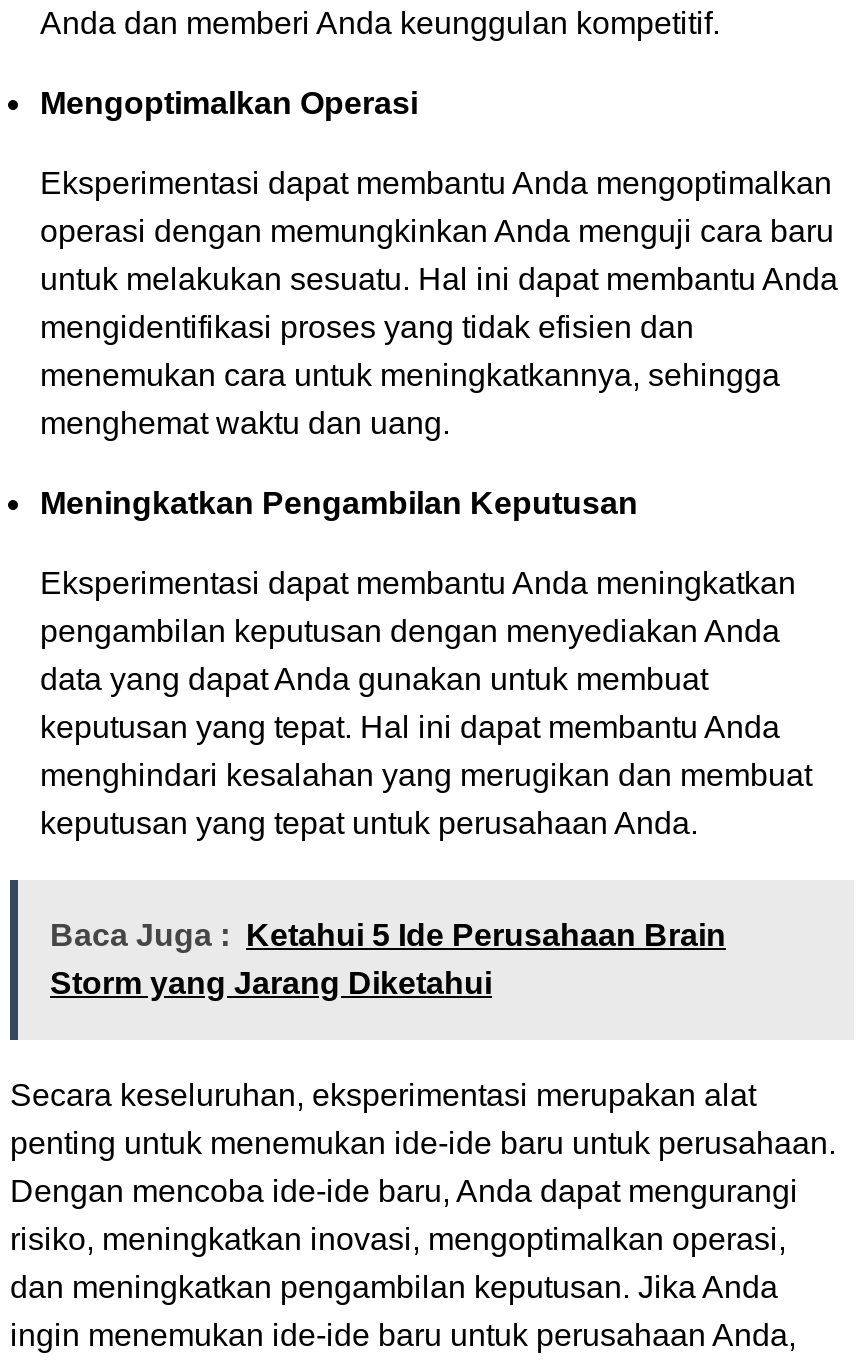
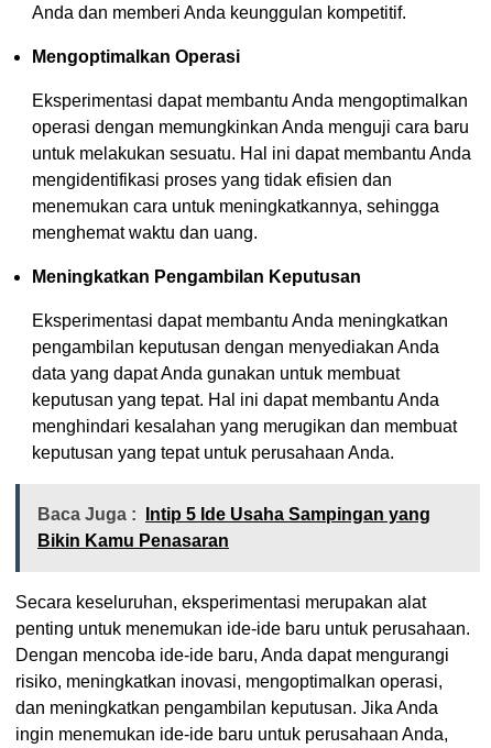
- Baca Juga : Ketahui 5 Ide Perusahaan Brain
- Storm yang Jarang Diketahui
+ Baca Juga : Intip 5 Ide Usaha Sampingan yang
+ Bikin Kamu Penasaran
